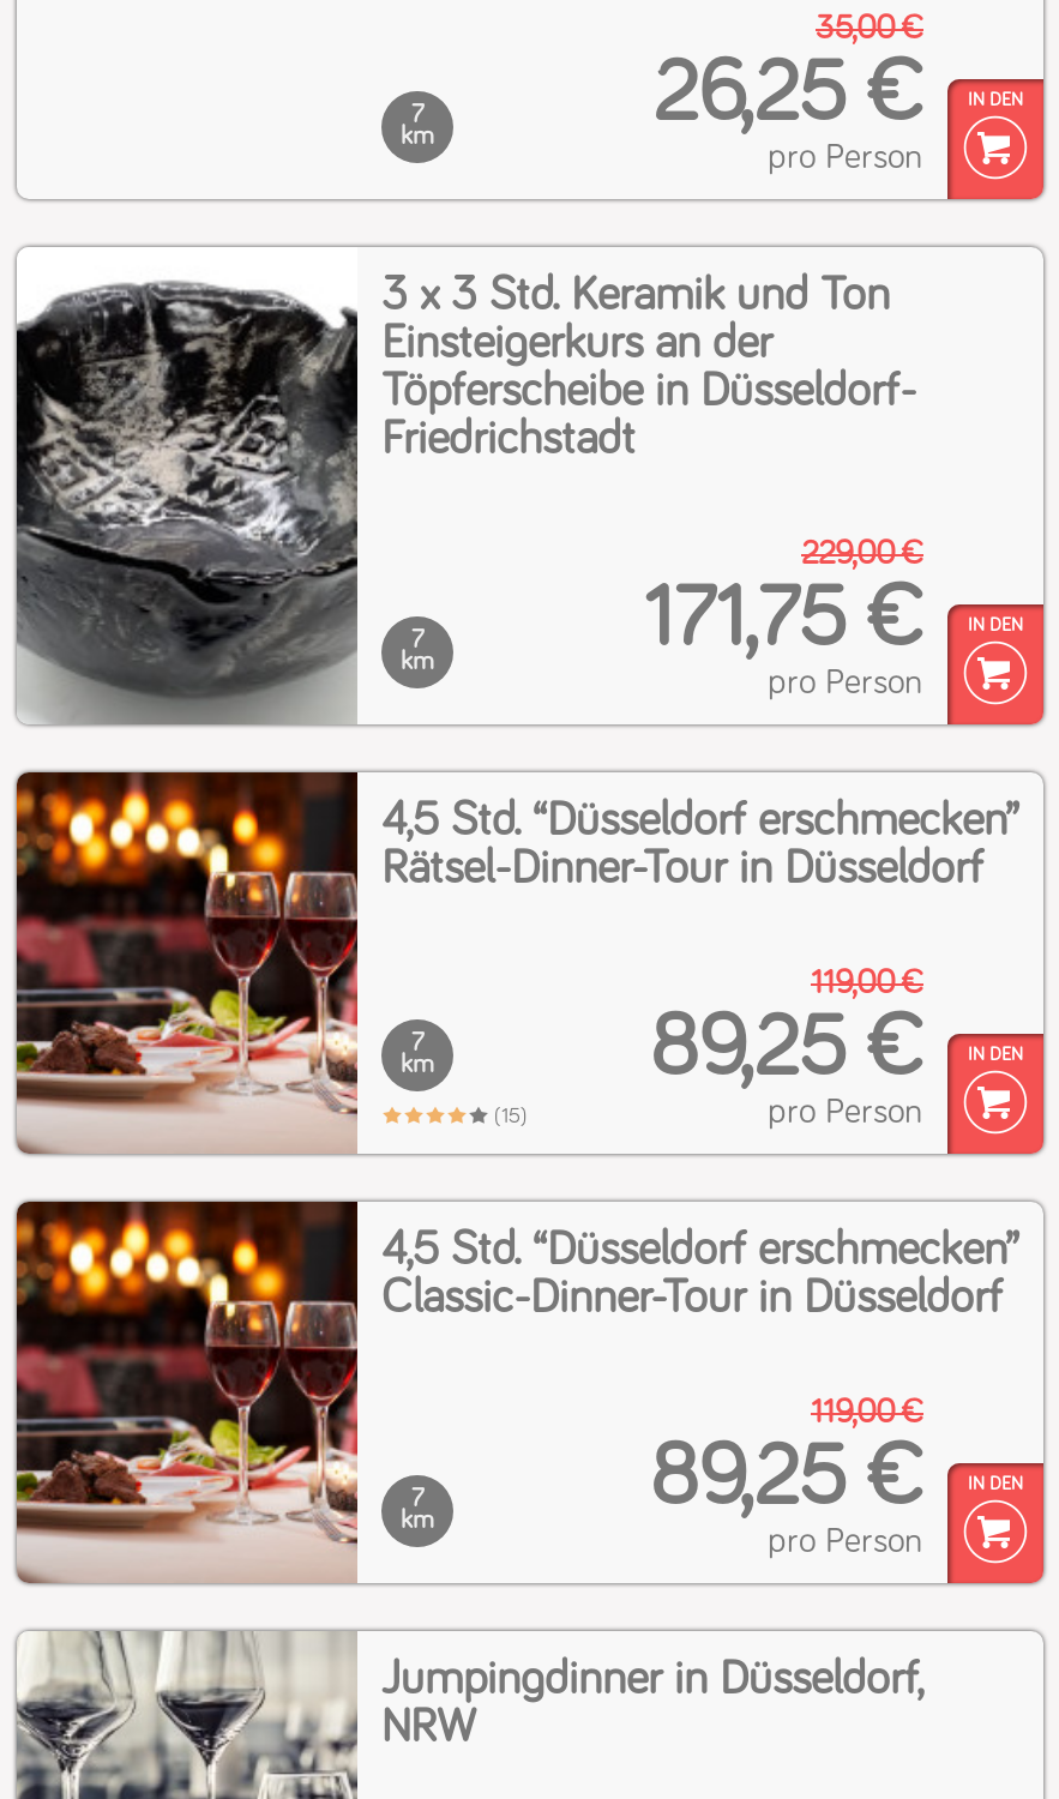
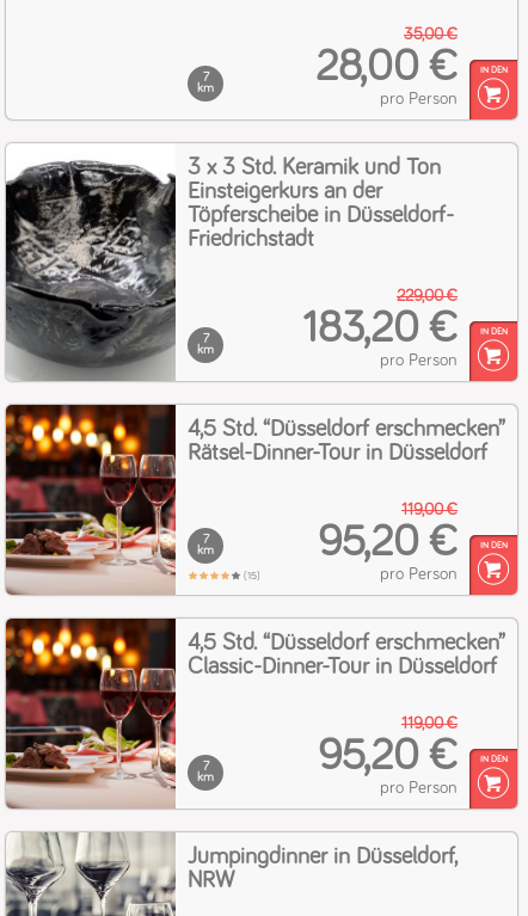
- 26,25 €
+ 28,00 €

- 171,75 €
+ 183,20 €

- 89,25 €
+ 95,20 €

- 89,25 €
+ 95,20 €
